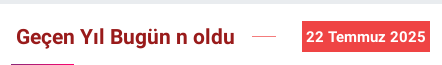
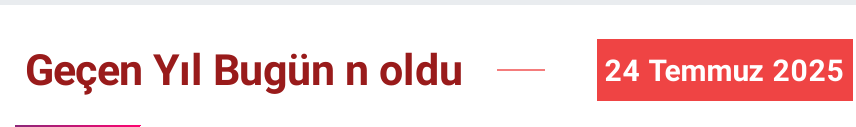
- 22 Temmuz 2025
+ 24 Temmuz 2025
